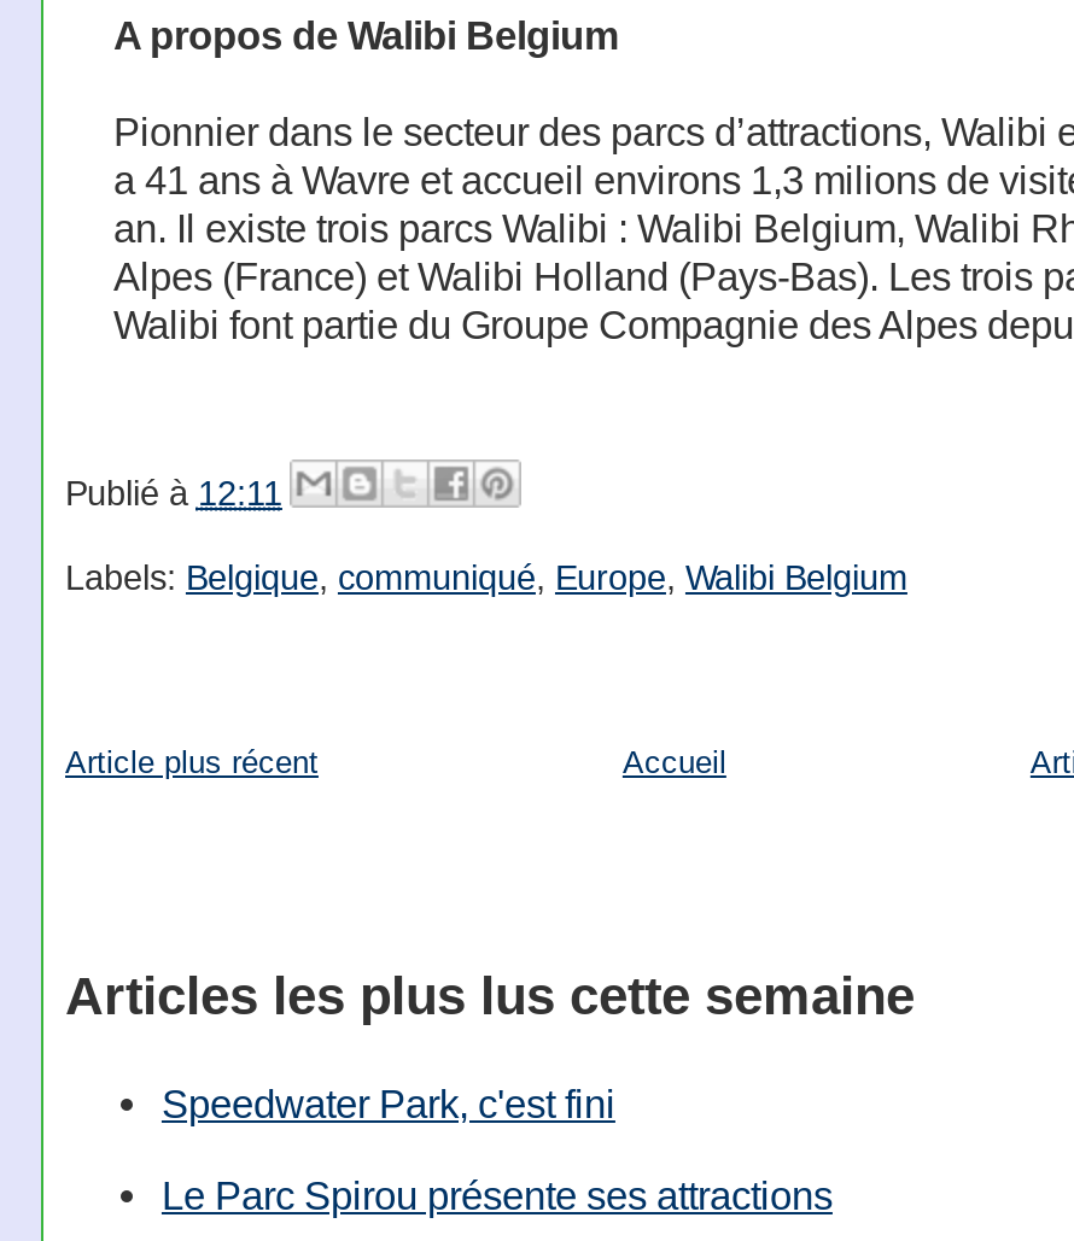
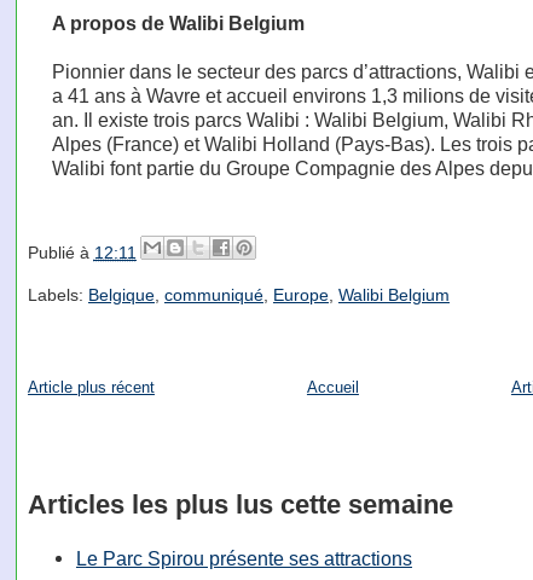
- Speedwater Park, c'est fini
